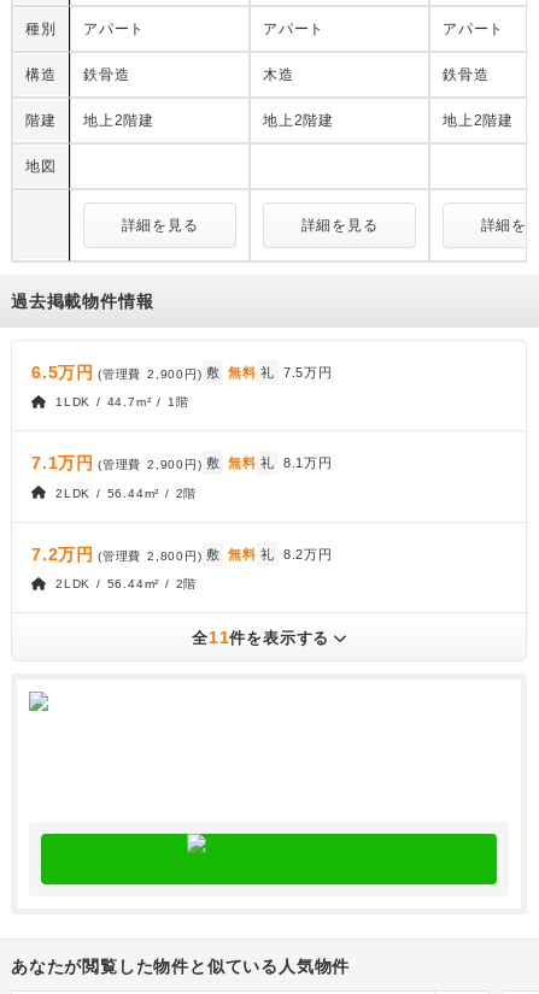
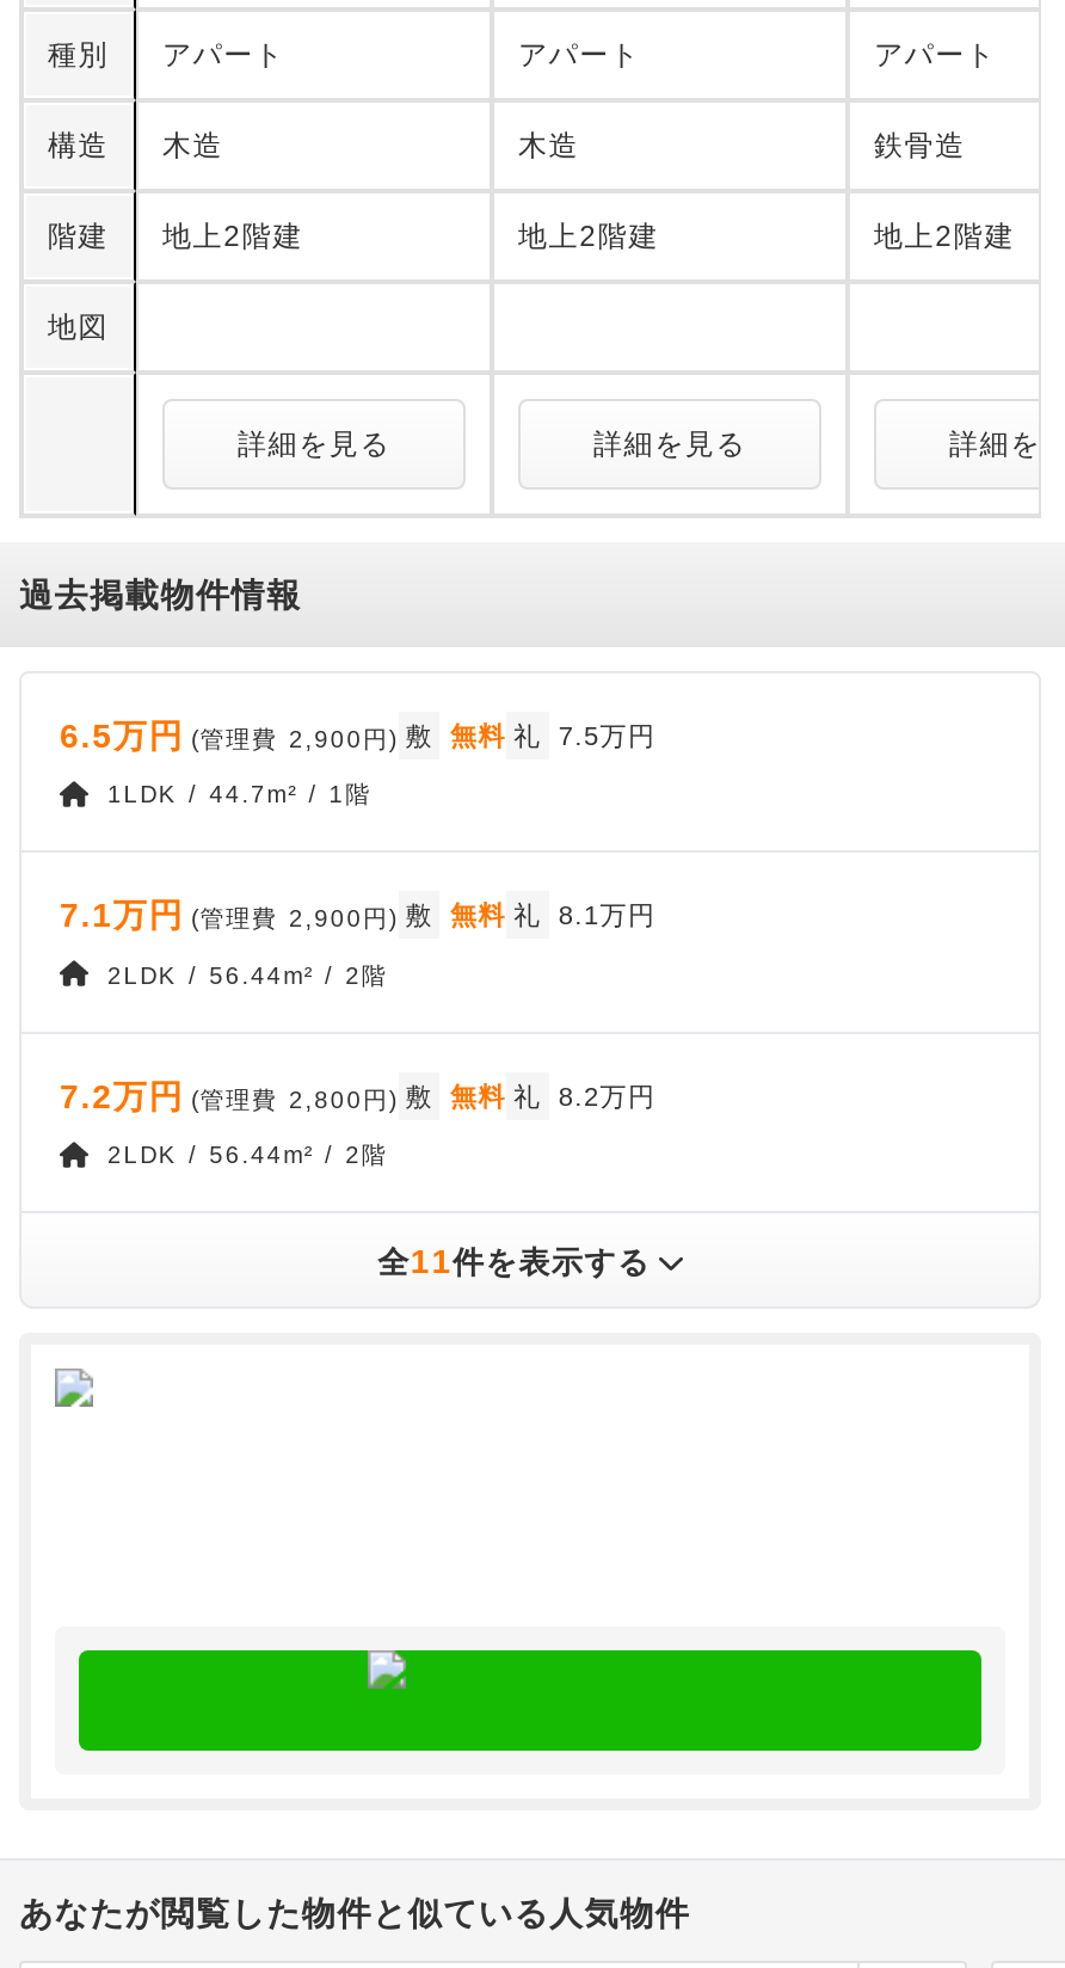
- 鉄骨造
+ 木造
